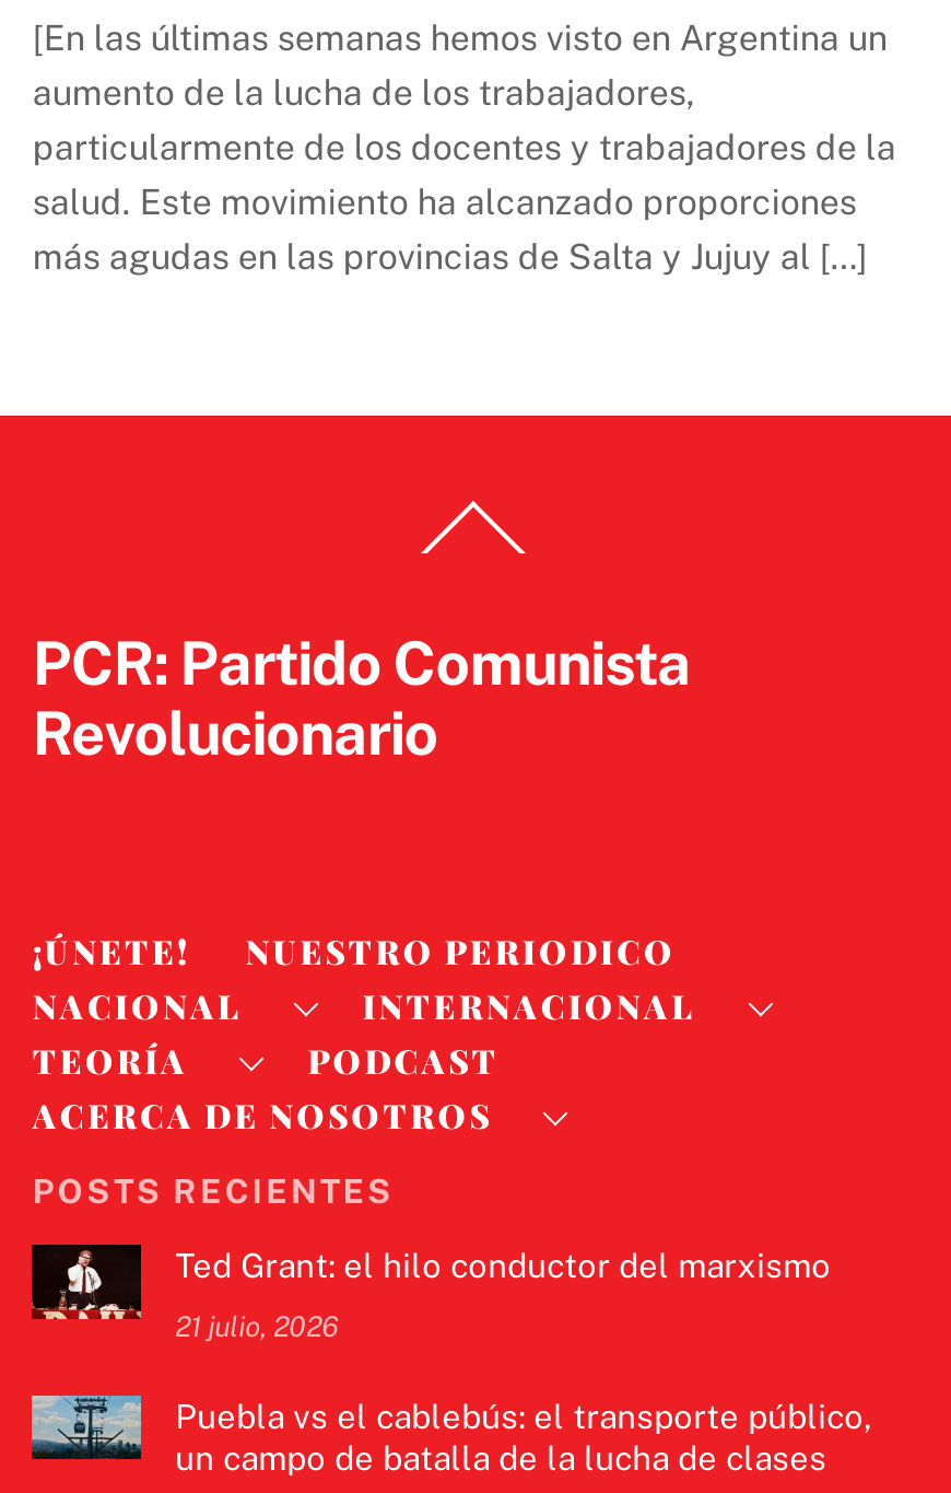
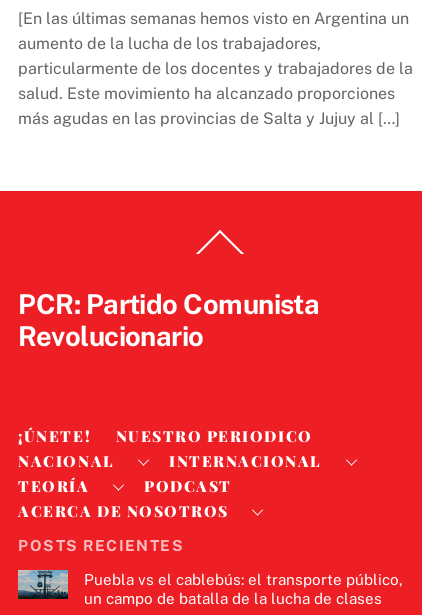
- [image]
- Ted Grant: el hilo conductor del marxismo
- 21 julio, 2026
